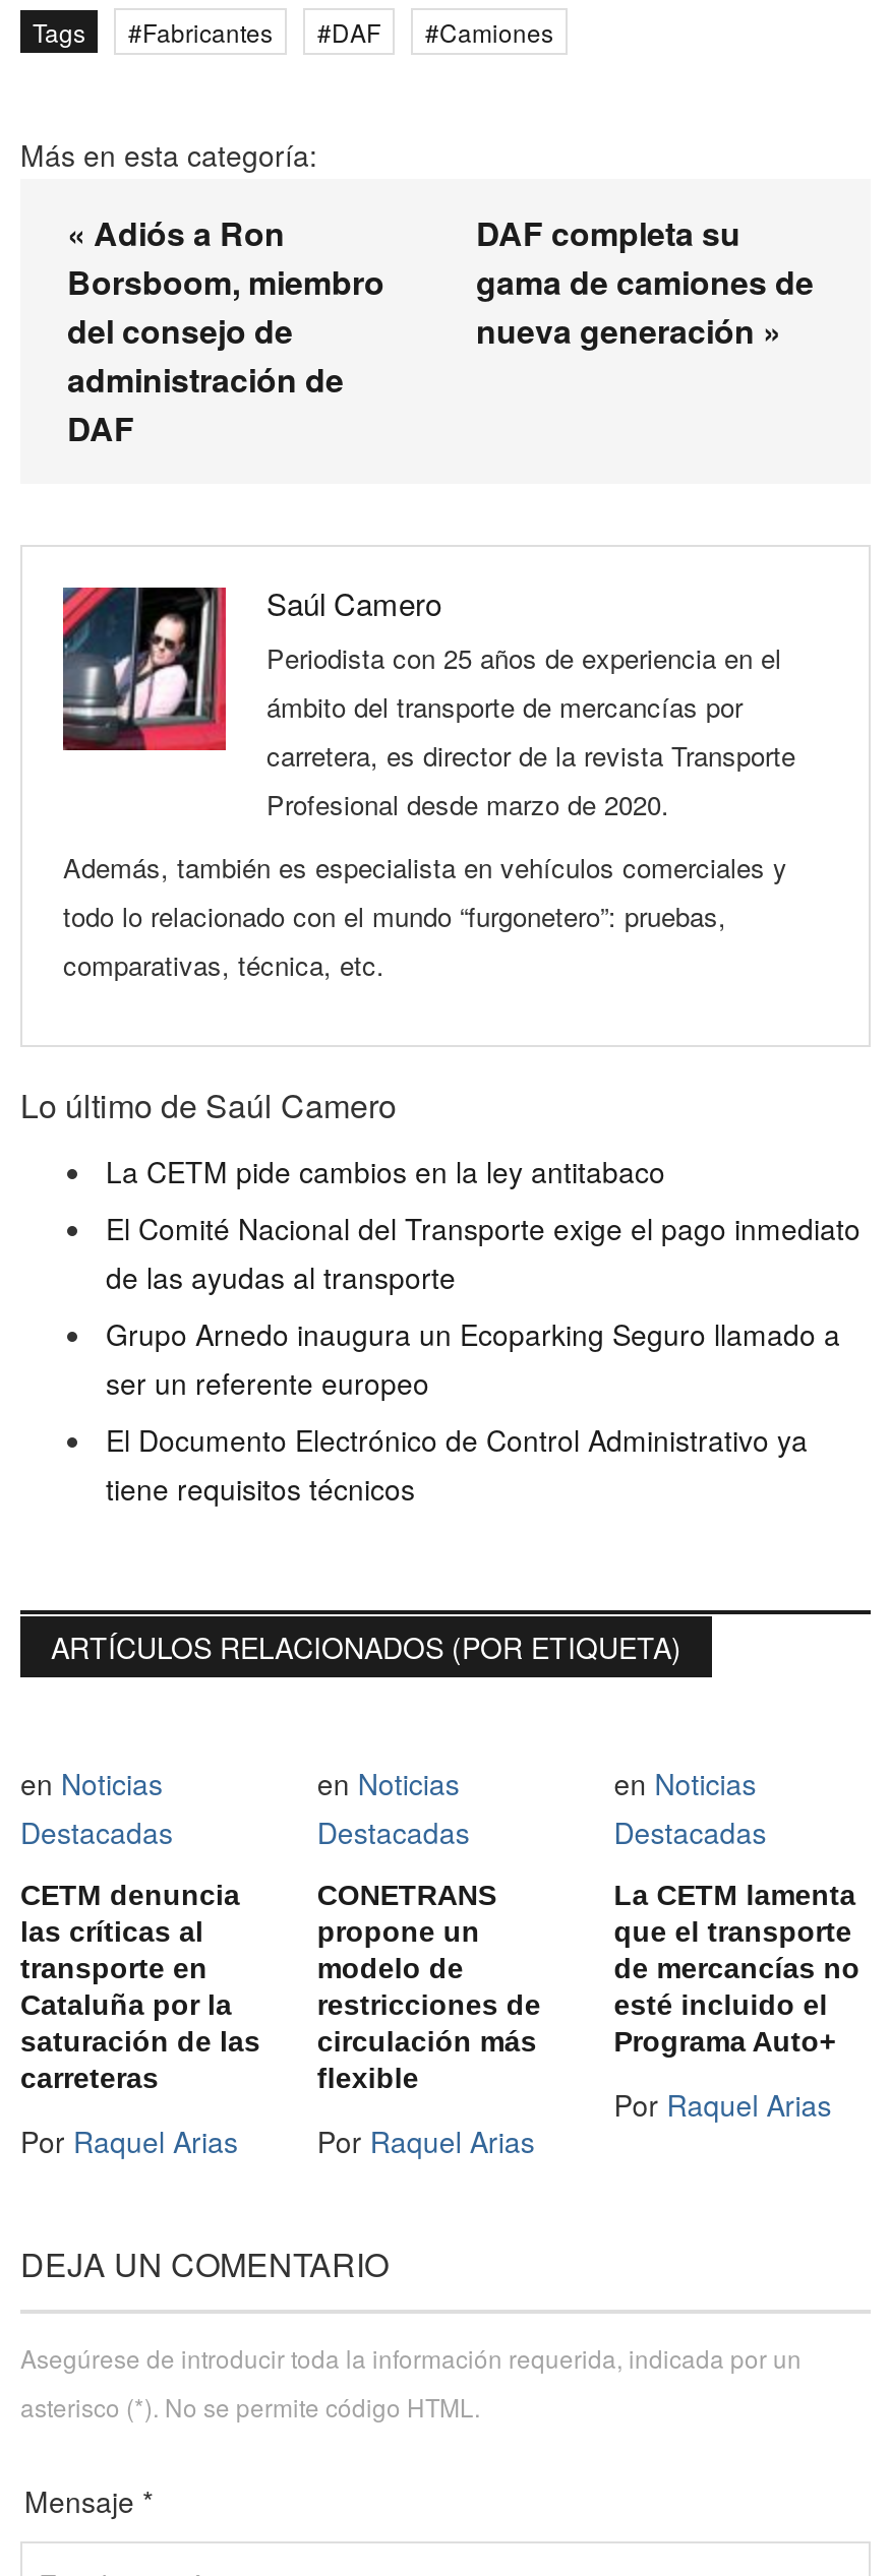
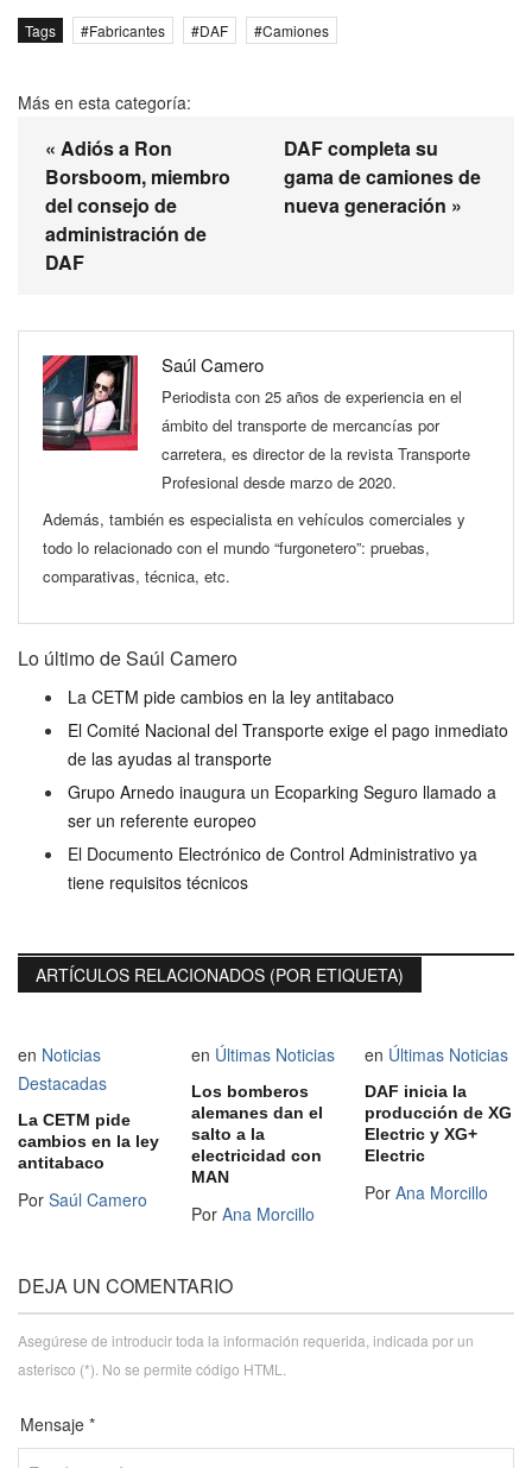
- en Noticias
- Destacadas
+ en Últimas Noticias

- en Noticias
- Destacadas
+ en Últimas Noticias

- CETM denuncia
- las críticas al
- transporte en
- Cataluña por la
- saturación de las
- carreteras
+ La CETM pide
+ cambios en la ley
+ antitabaco

- CONETRANS
- propone un
- modelo de
- restricciones de
- circulación más
- flexible
+ Los bomberos
+ alemanes dan el
+ salto a la
+ electricidad con
+ MAN

- La CETM lamenta
- que el transporte
- de mercancías no
- esté incluido el
- Programa Auto+
+ DAF inicia la
+ producción de XG
+ Electric y XG+
+ Electric

- Por Raquel Arias
+ Por Ana Morcillo

- Por Raquel Arias
+ Por Saúl Camero

- Por Raquel Arias
+ Por Ana Morcillo
